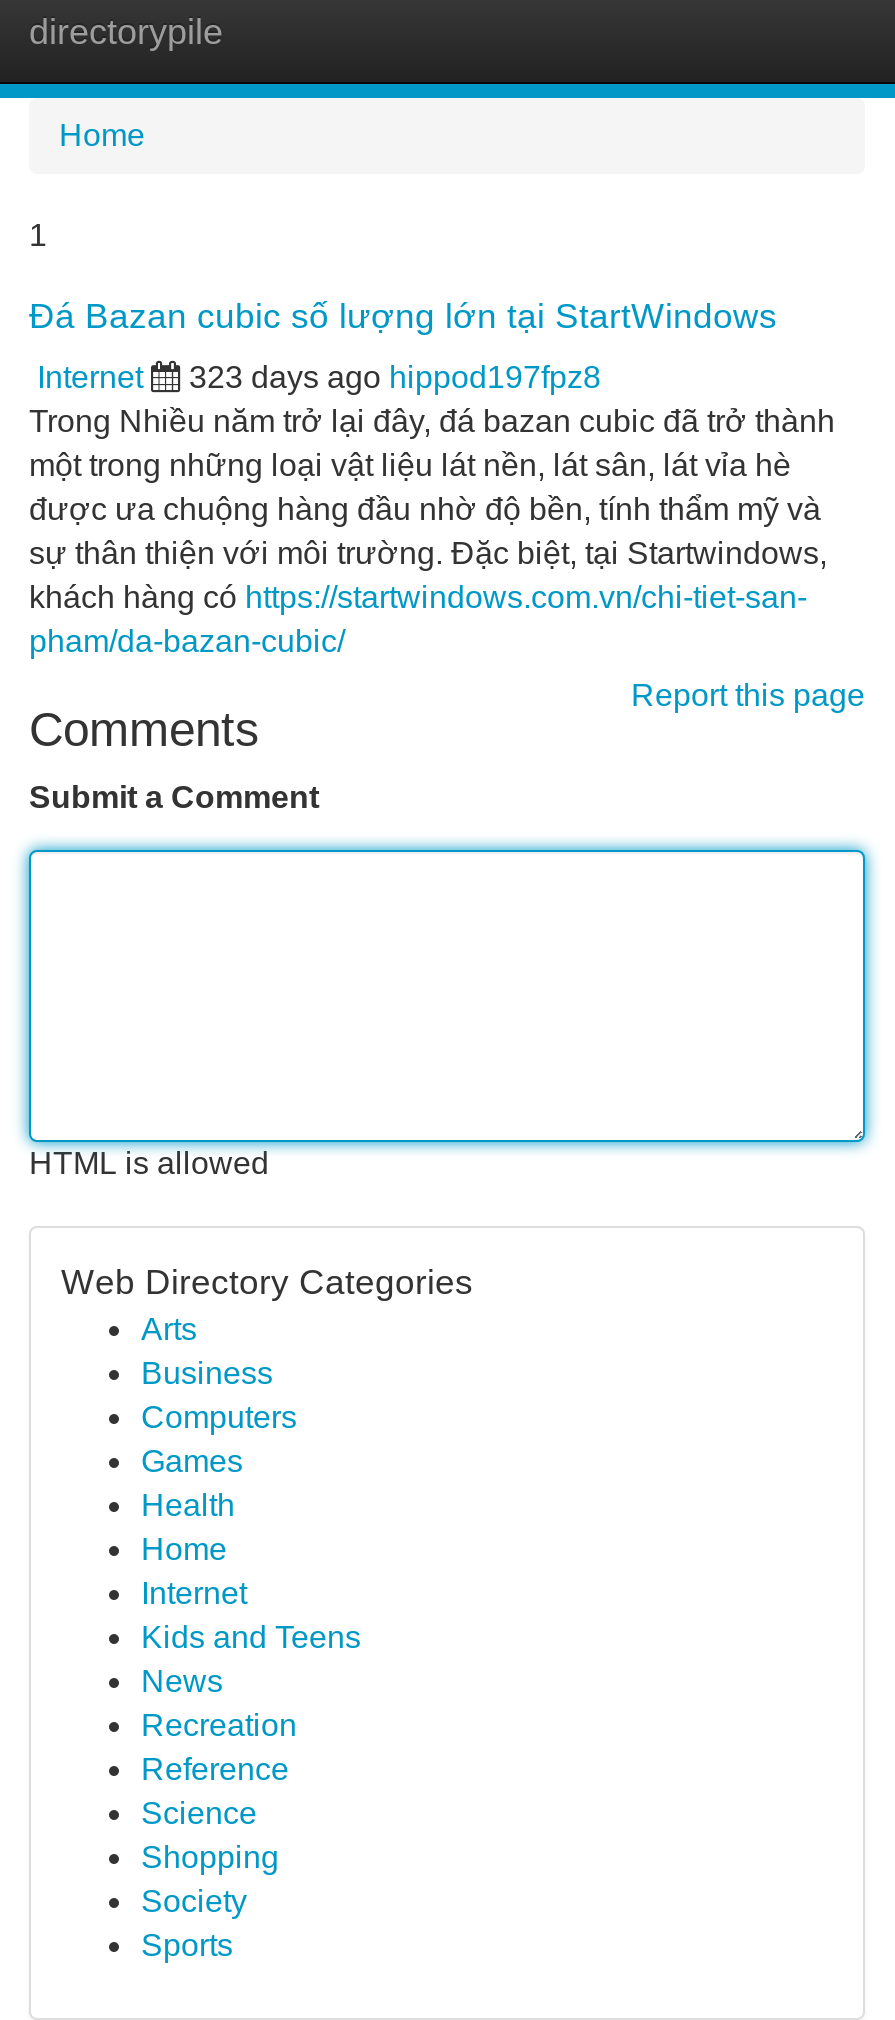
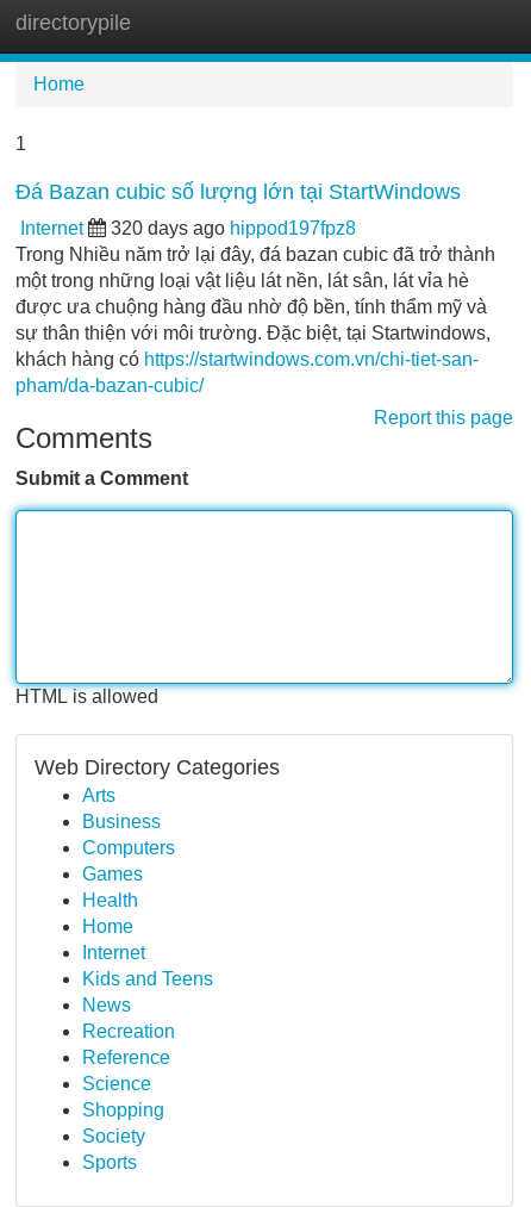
- 323 days ago hippod197fpz8
+ 320 days ago hippod197fpz8
